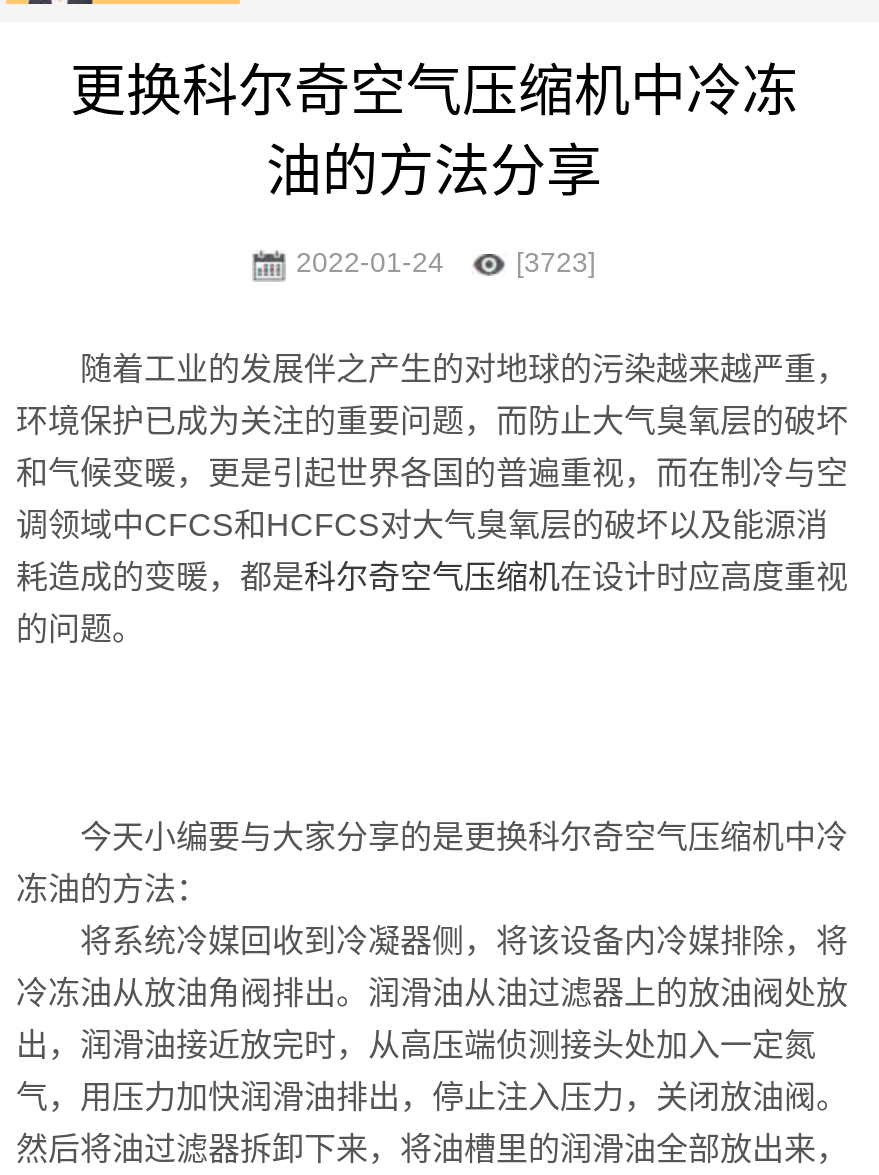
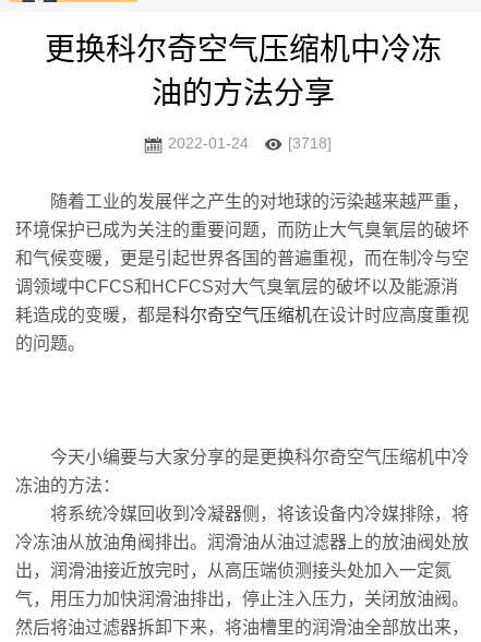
- [3723]
+ [3718]
